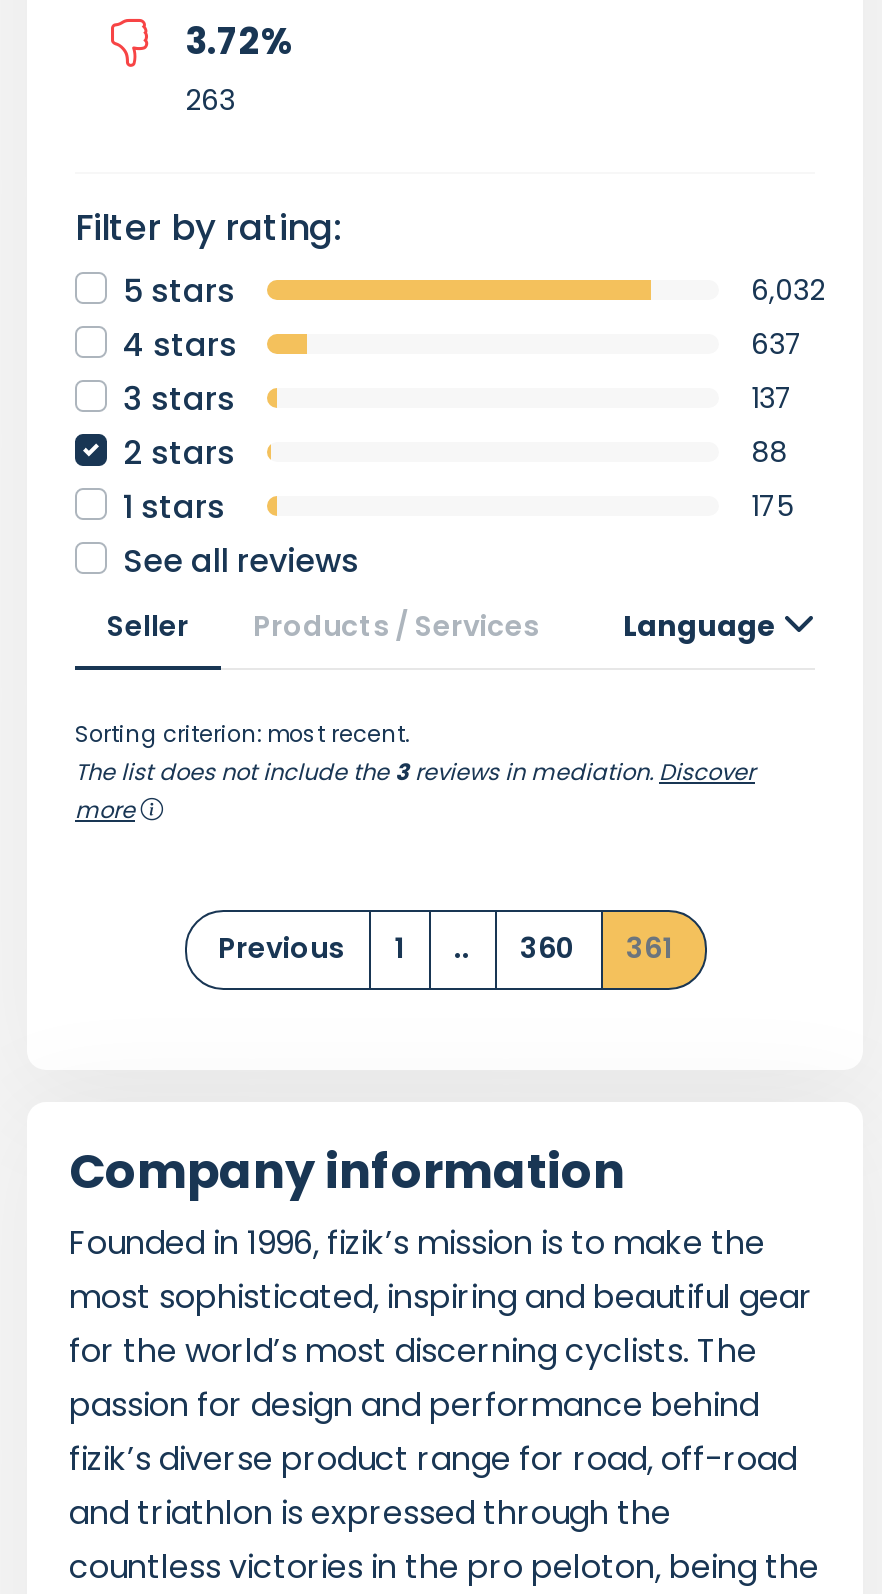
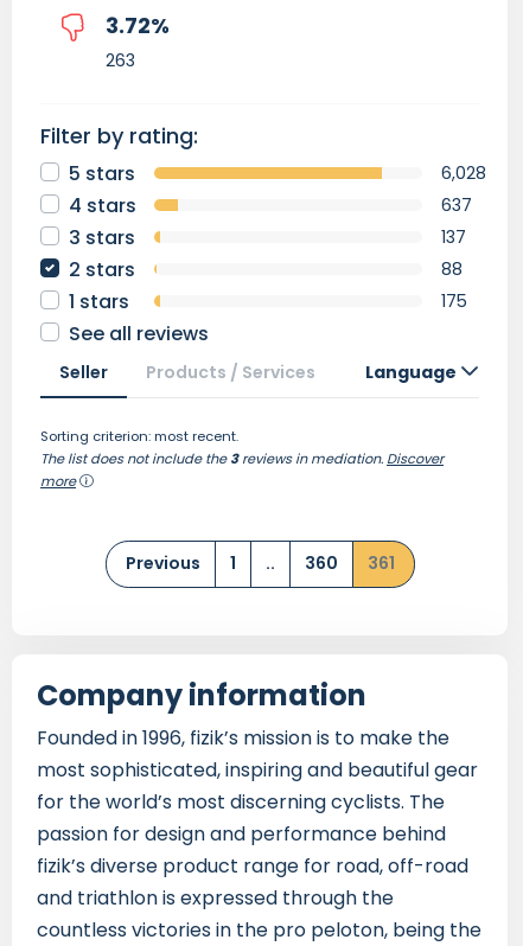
- 6,032
+ 6,028
